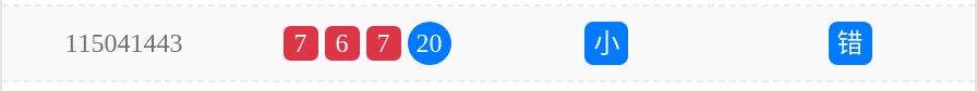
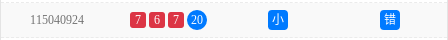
- 115041443
+ 115040924
